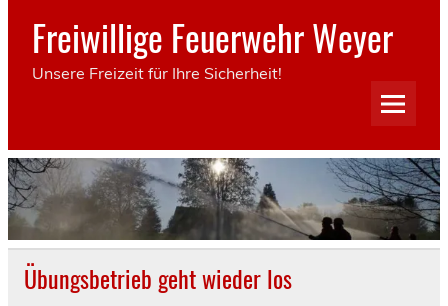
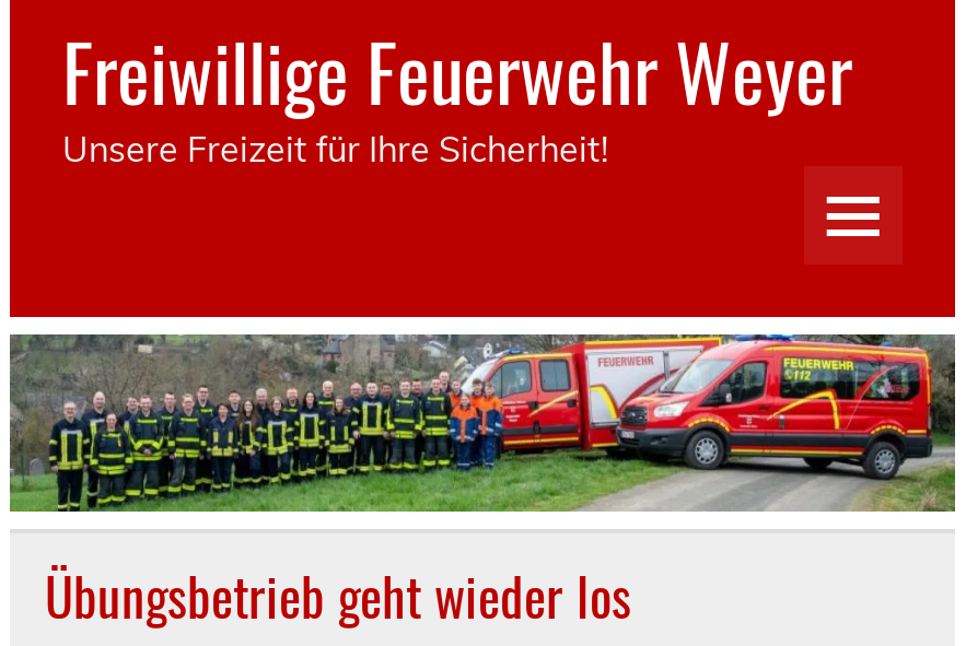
- [image]
+ [image]
